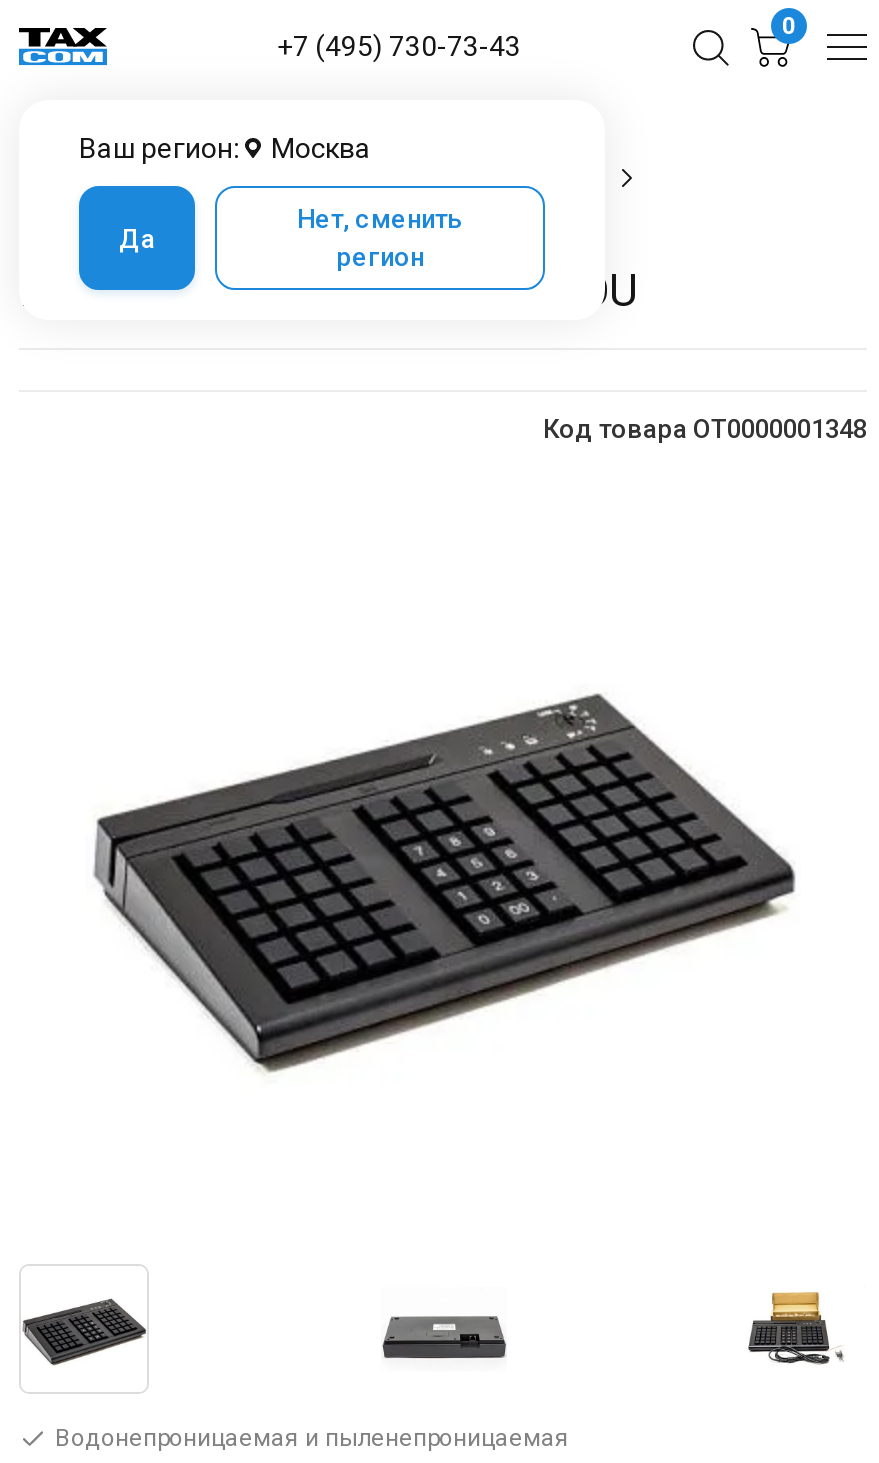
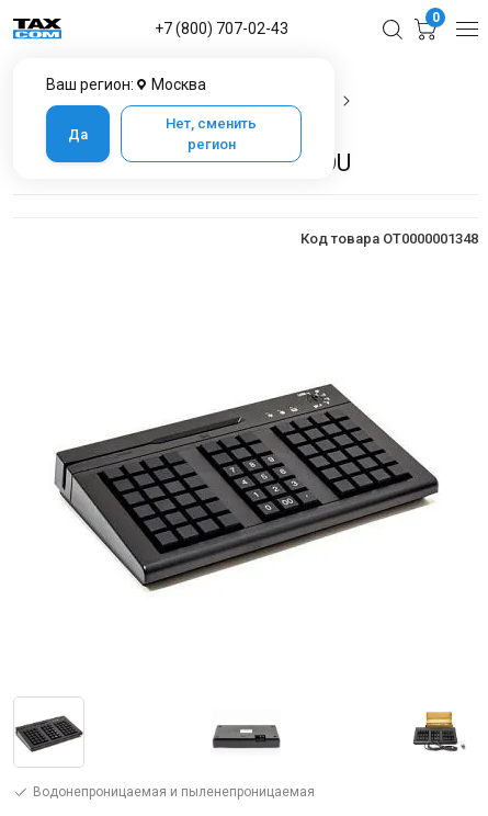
- +7 (495) 730-73-43
+ +7 (800) 707-02-43
